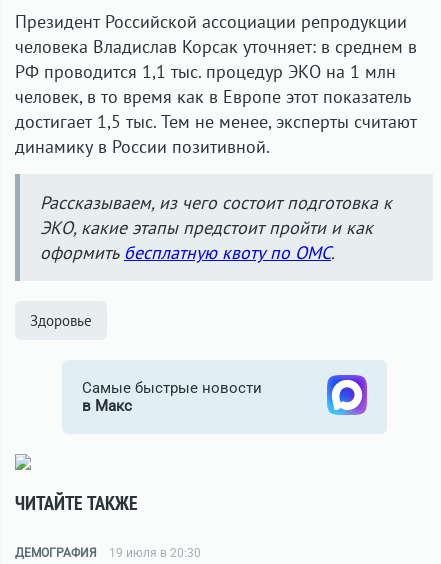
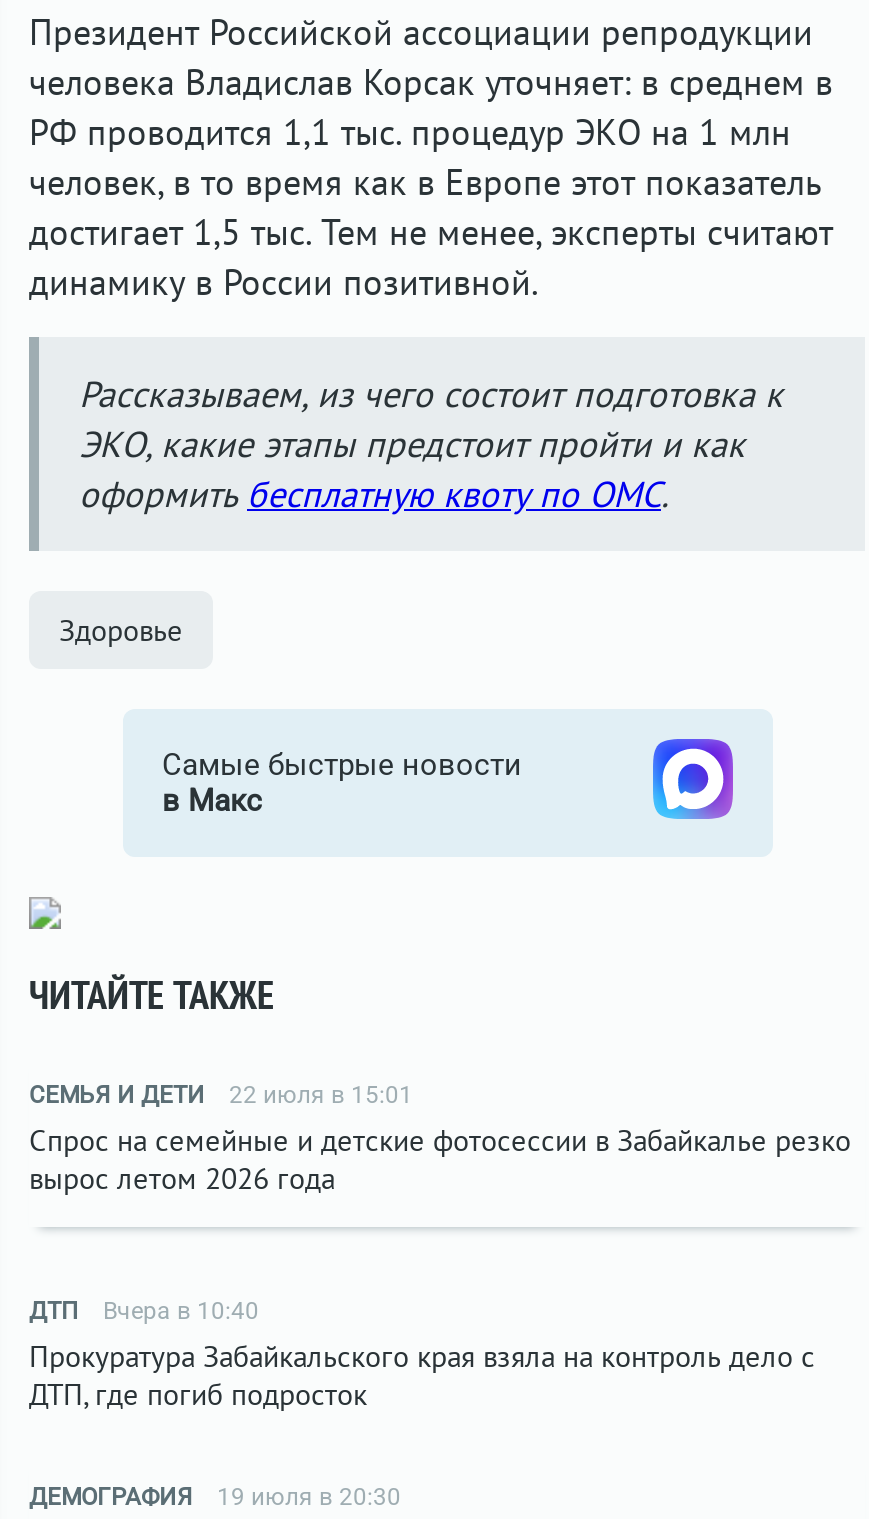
+ СЕМЬЯ И ДЕТИ
+ 22 июля в 15:01
+ Спрос на семейные и детские фотосессии в Забайкалье резко
+ вырос летом 2026 года

+ ДТП
+ Вчера в 10:40
+ Прокуратура Забайкальского края взяла на контроль дело с
+ ДТП, где погиб подросток
